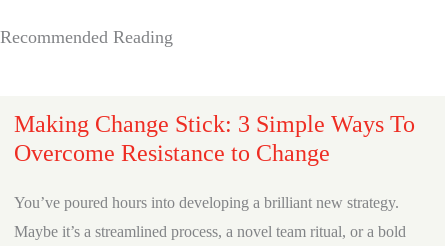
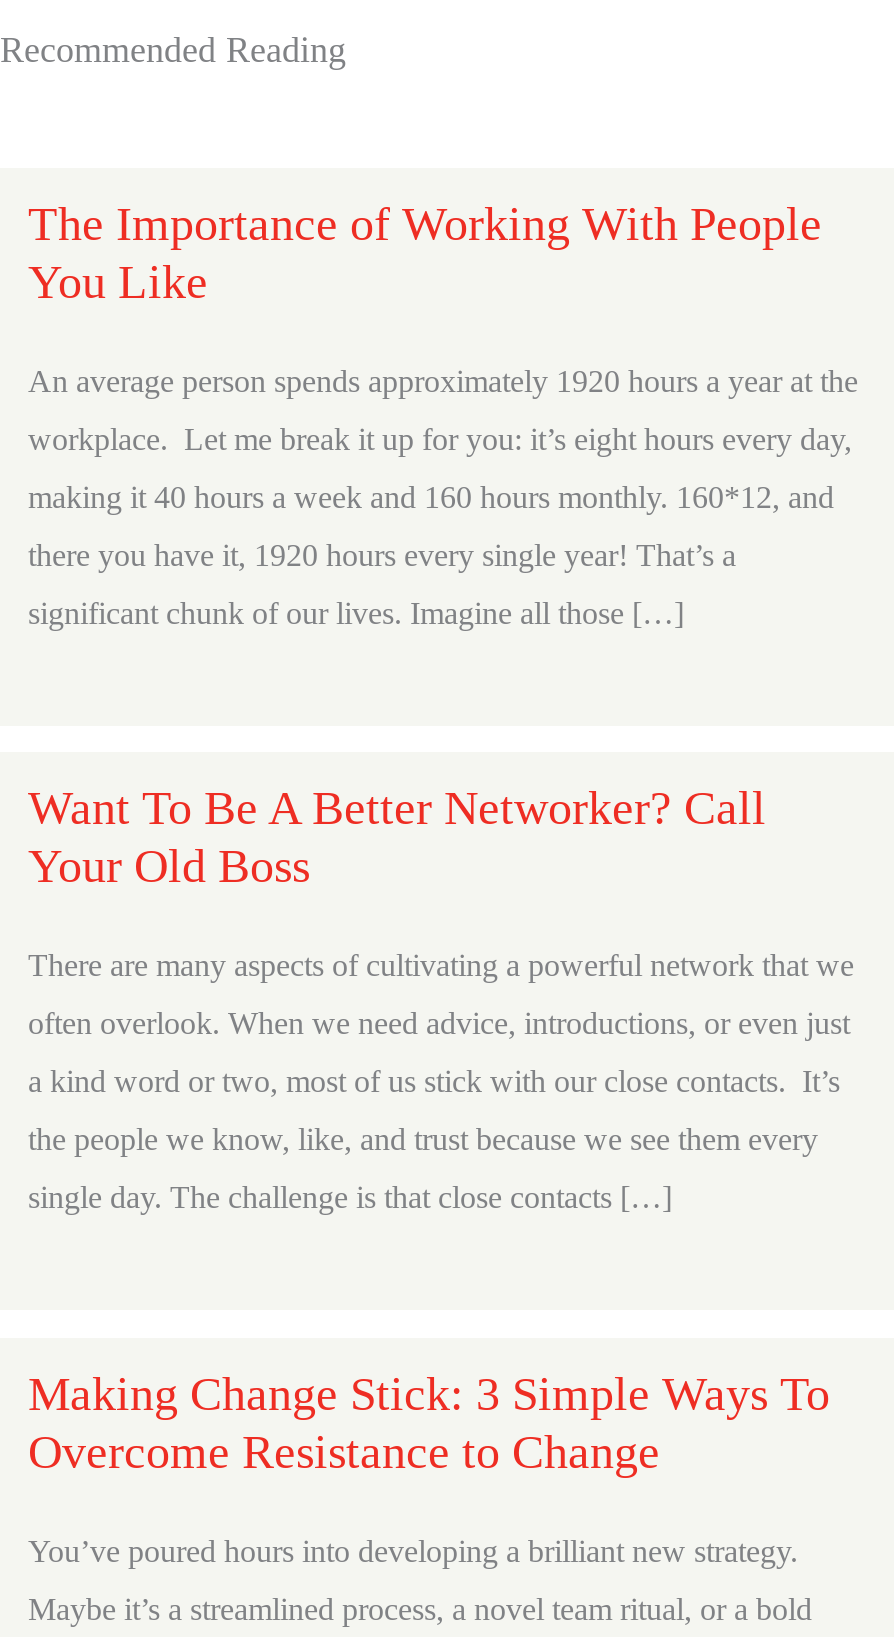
+ The Importance of Working With People
+ You Like
+ An average person spends approximately 1920 hours a year at the
+ workplace. Let me break it up for you: it’s eight hours every day,
+ making it 40 hours a week and 160 hours monthly. 160*12, and
+ there you have it, 1920 hours every single year! That’s a
+ significant chunk of our lives. Imagine all those […]

+ Want To Be A Better Networker? Call
+ Your Old Boss
+ There are many aspects of cultivating a powerful network that we
+ often overlook. When we need advice, introductions, or even just
+ a kind word or two, most of us stick with our close contacts. It’s
+ the people we know, like, and trust because we see them every
+ single day. The challenge is that close contacts […]
